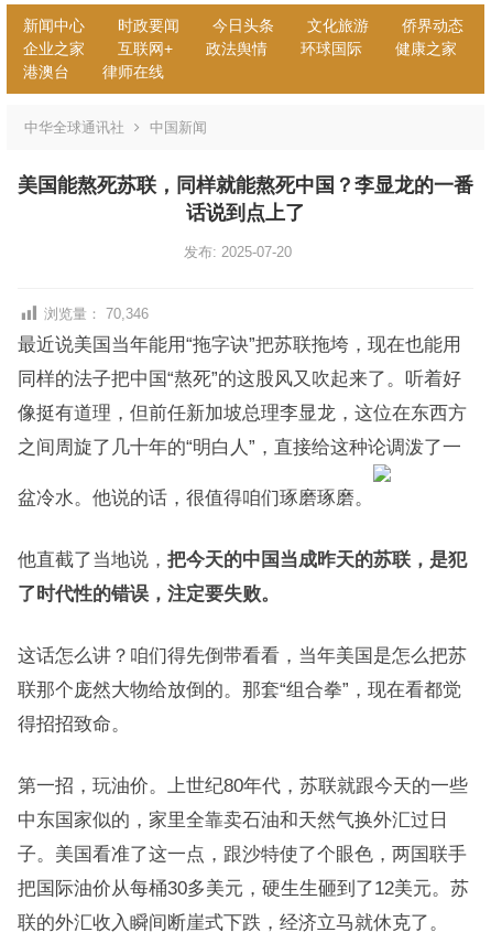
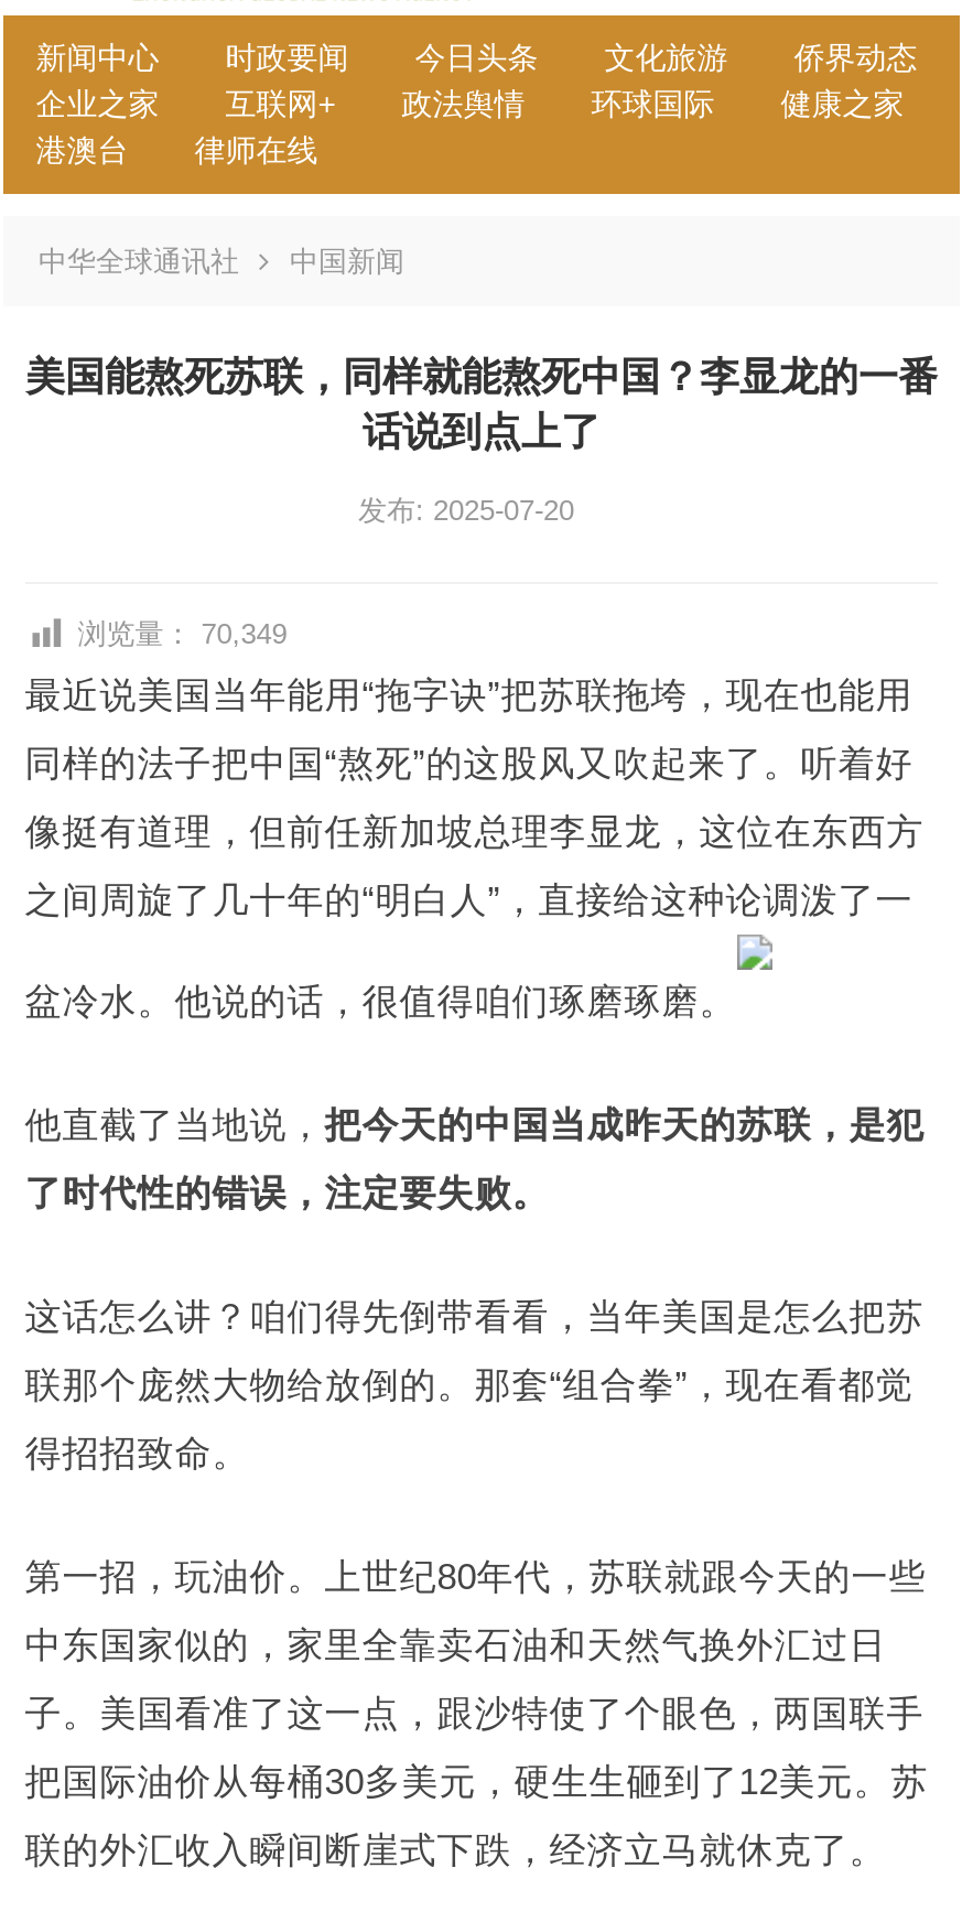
- 浏览量： 70,346
+ 浏览量： 70,349
